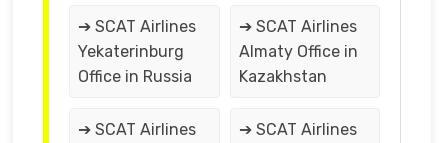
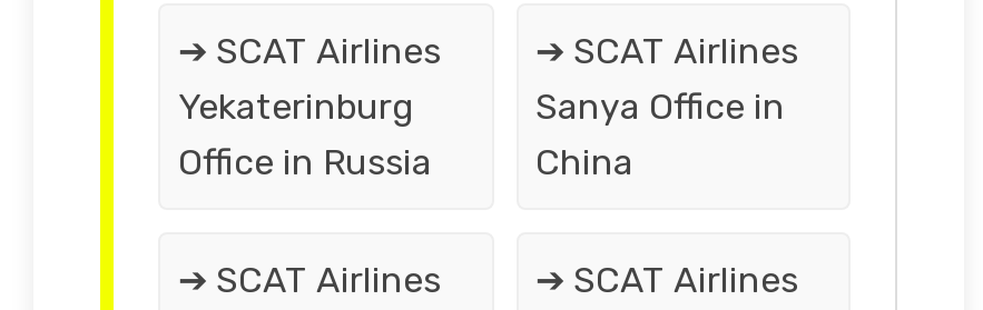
- Almaty Office in
- Kazakhstan
+ Sanya Office in
+ China
